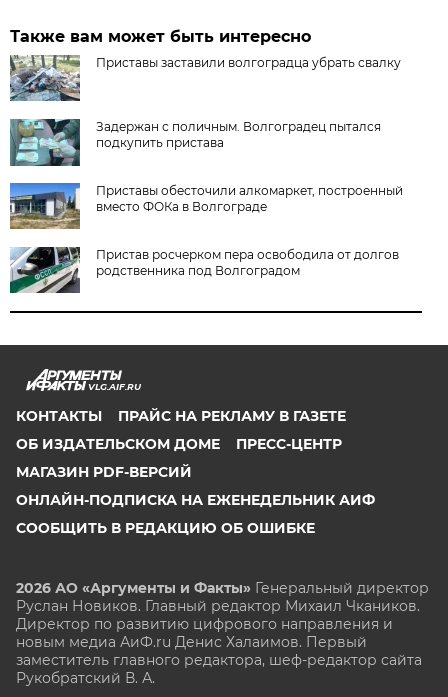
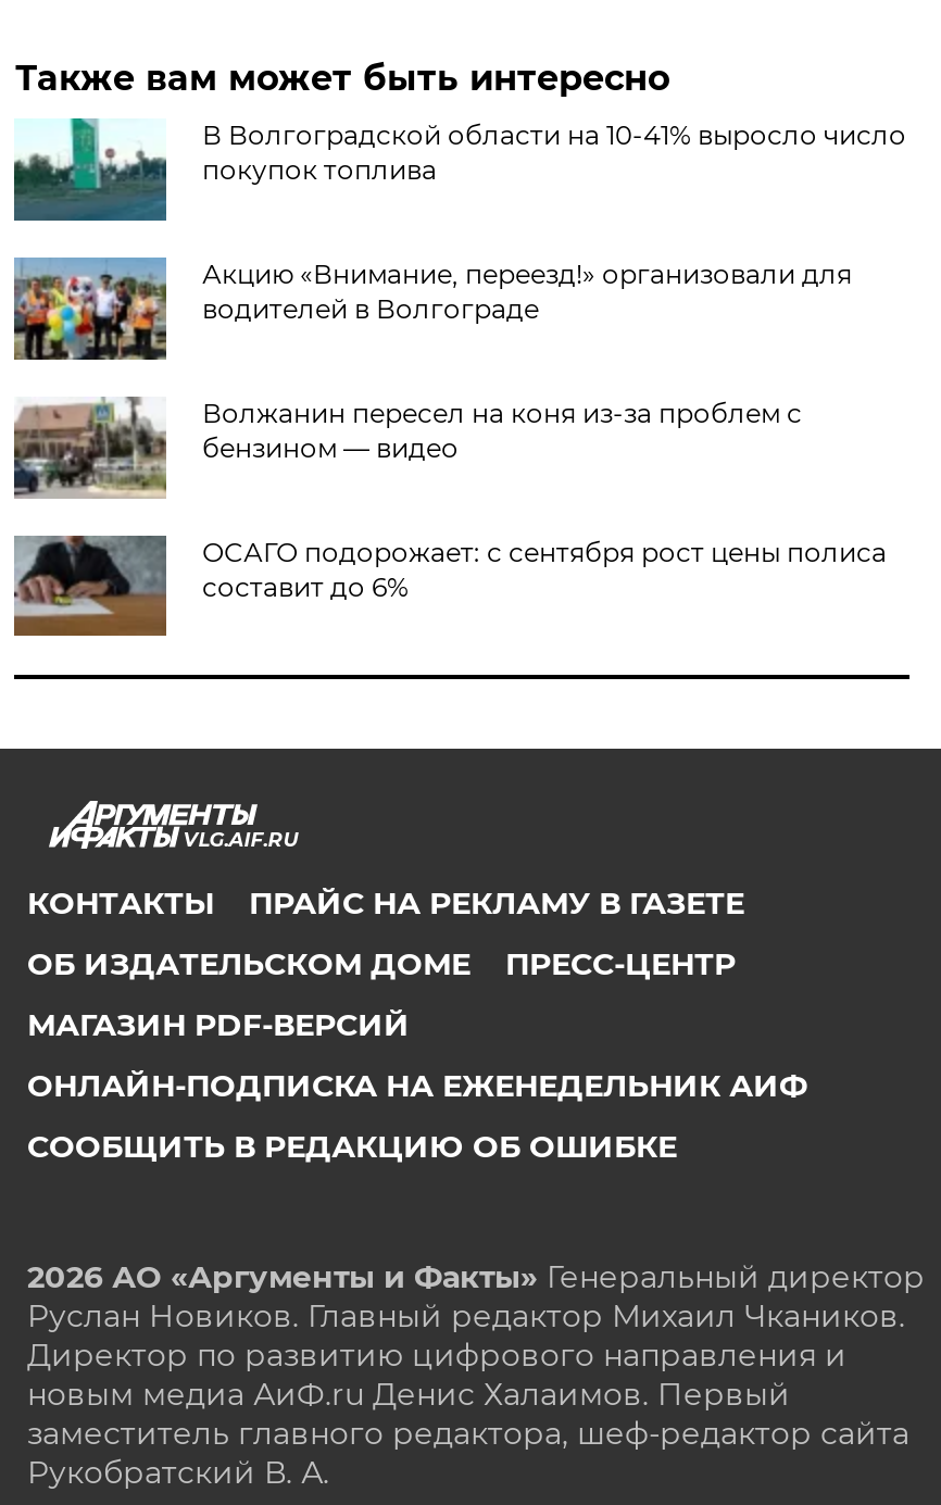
- [image]
- Приставы заставили волгоградца убрать свалку
+ [image]
+ В Волгоградской области на 10-41% выросло число
+ покупок топлива

- [image]
- Задержан с поличным. Волгоградец пытался
- подкупить пристава
+ [image]
+ Акцию «Внимание, переезд!» организовали для
+ водителей в Волгограде

- [image]
- Приставы обесточили алкомаркет, построенный
- вместо ФОКа в Волгограде
+ [image]
+ Волжанин пересел на коня из-за проблем с
+ бензином — видео

- [image]
- Пристав росчерком пера освободила от долгов
- родственника под Волгоградом
+ [image]
+ ОСАГО подорожает: с сентября рост цены полиса
+ составит до 6%
